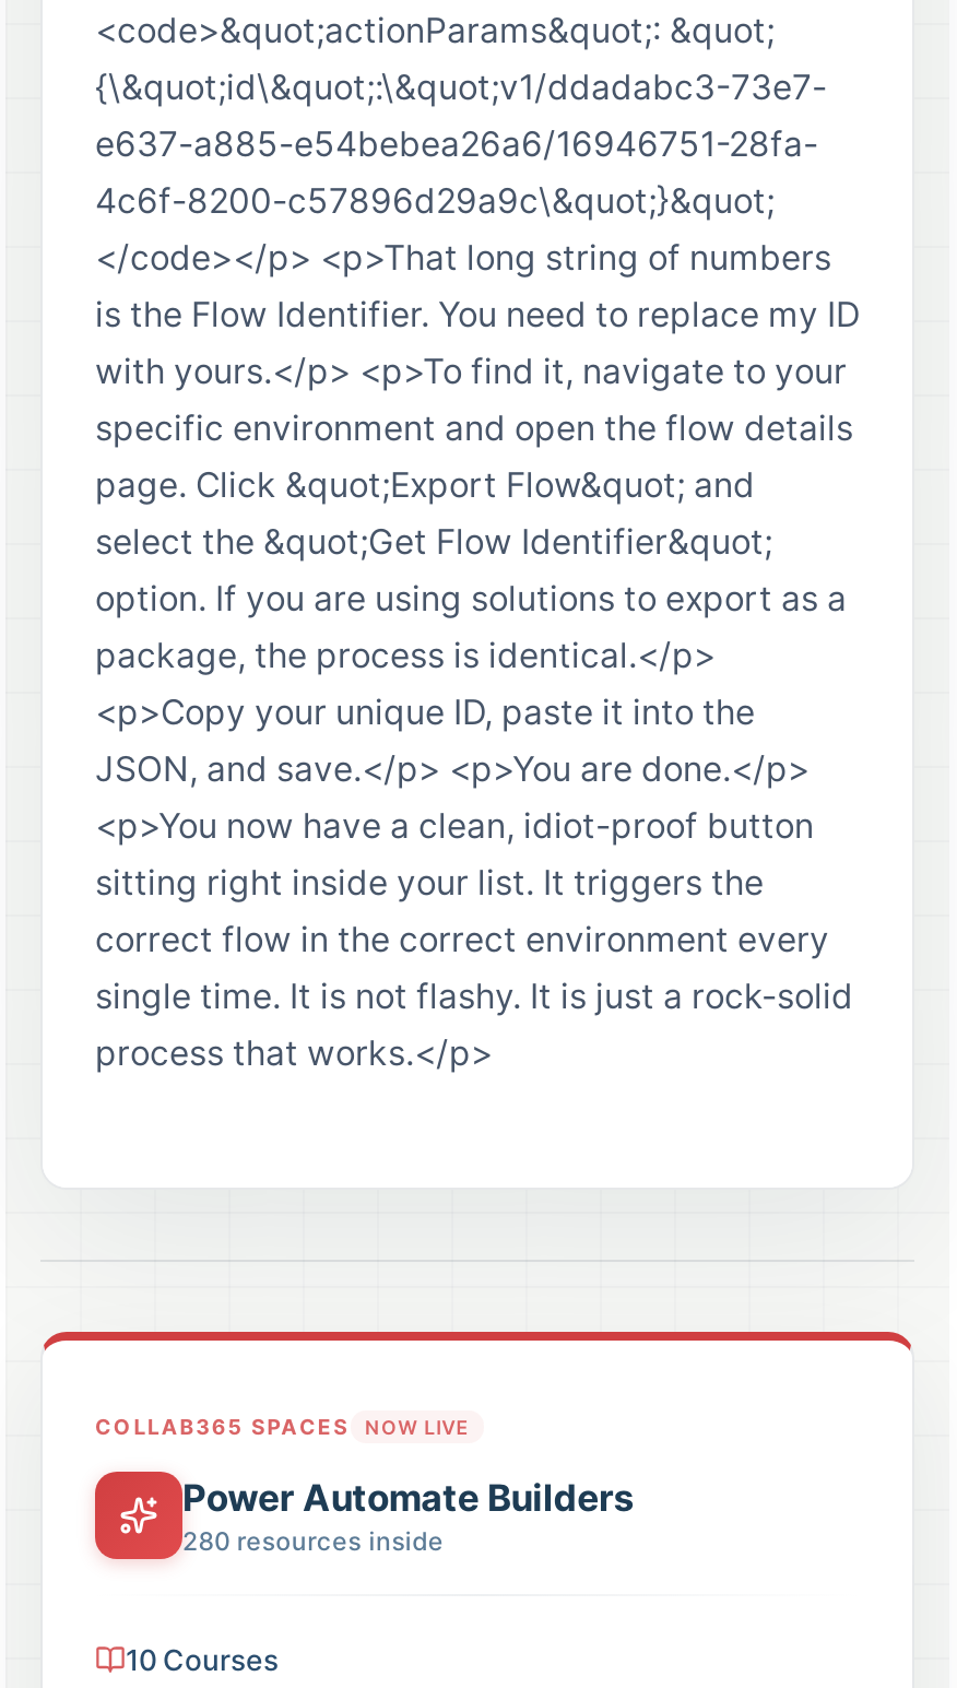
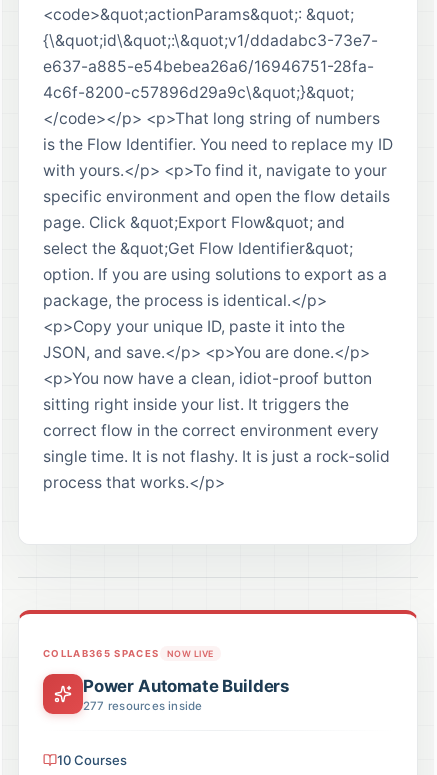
- 280 resources inside
+ 277 resources inside
